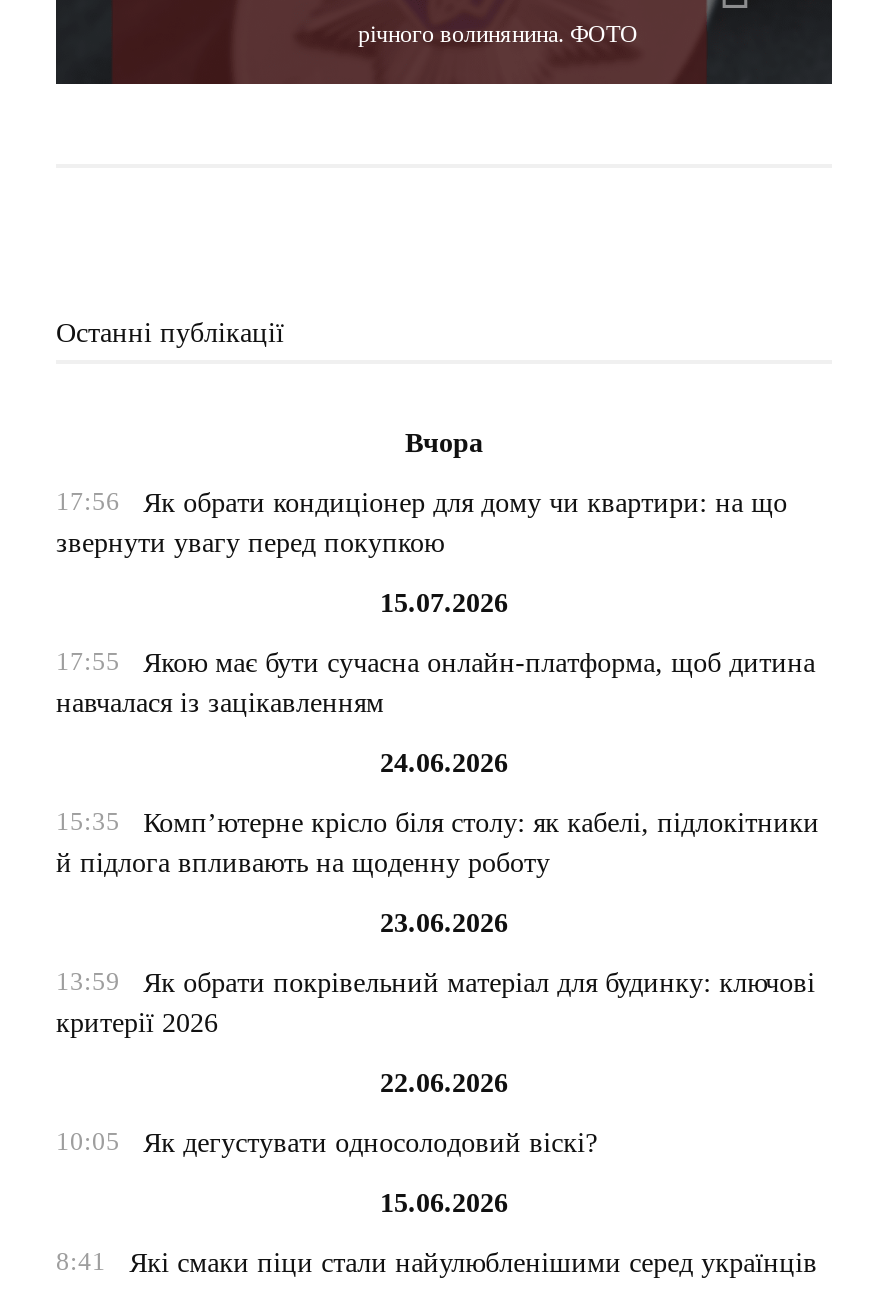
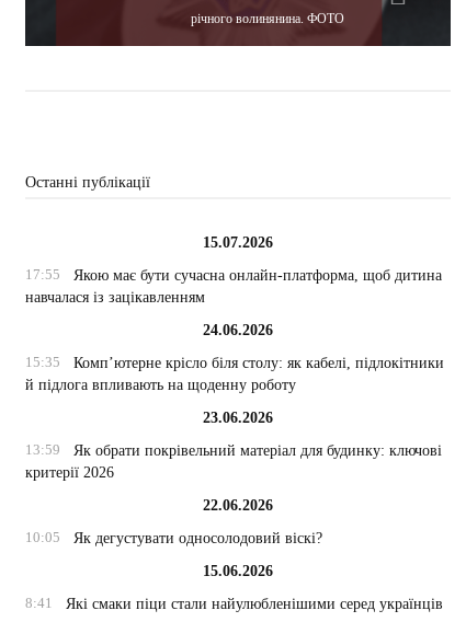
- Вчора
- 17:56
- Як обрати кондиціонер для дому чи квартири: на що
- звернути увагу перед покупкою
